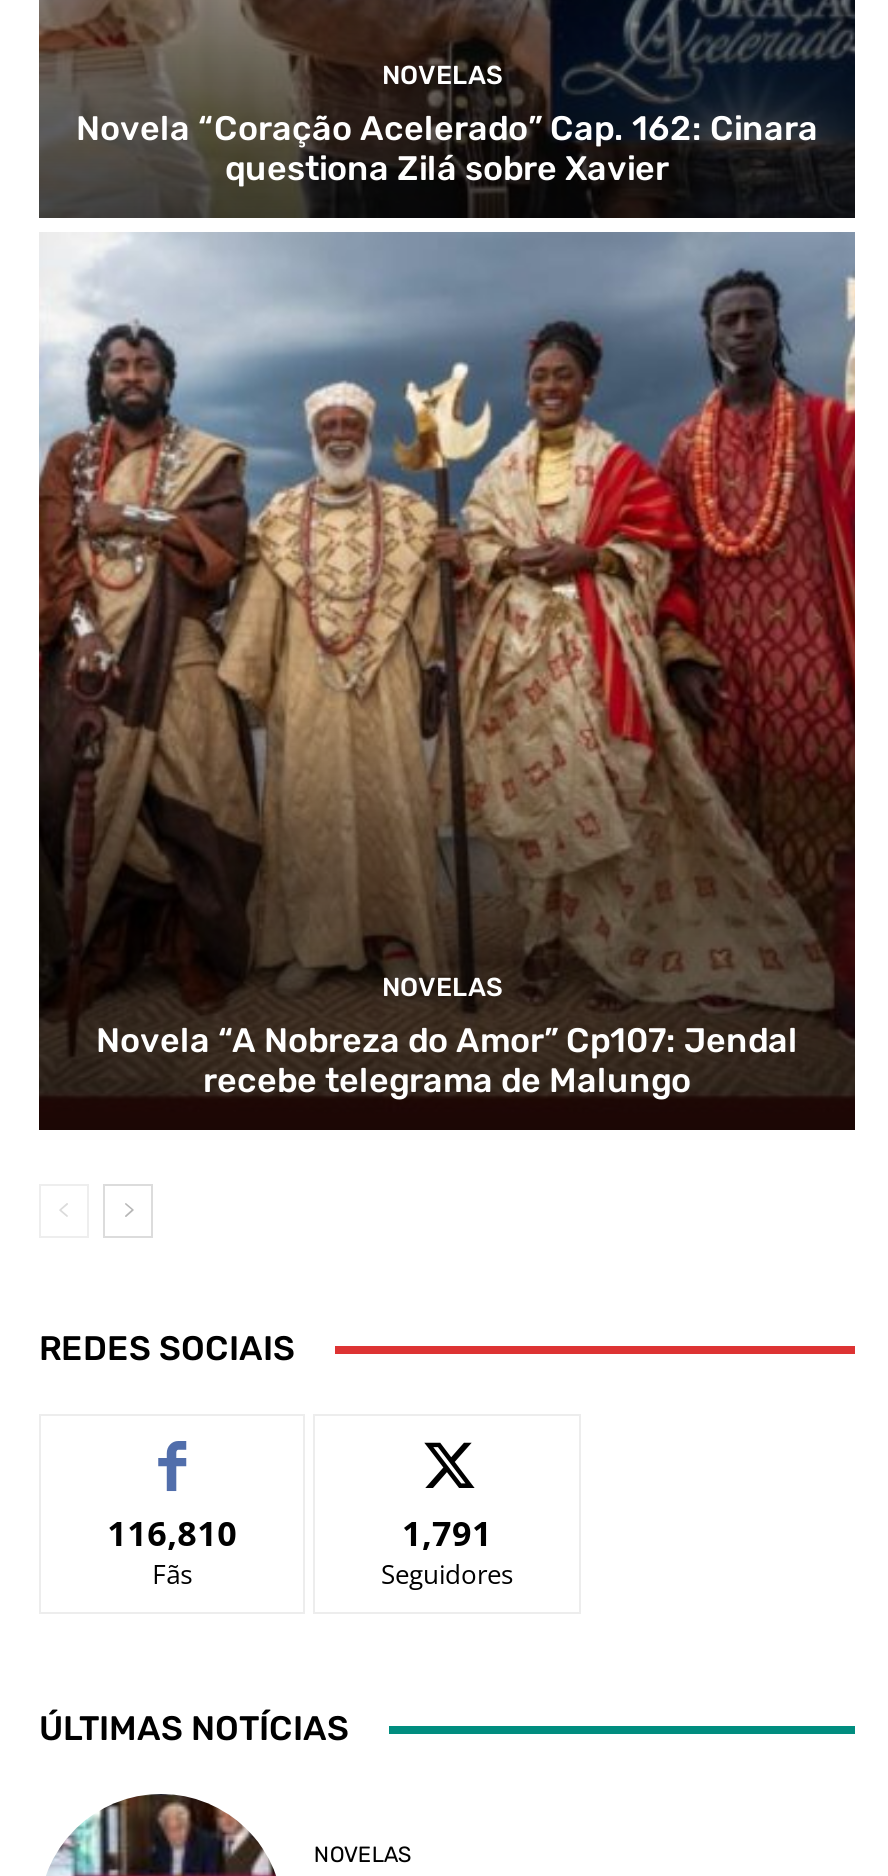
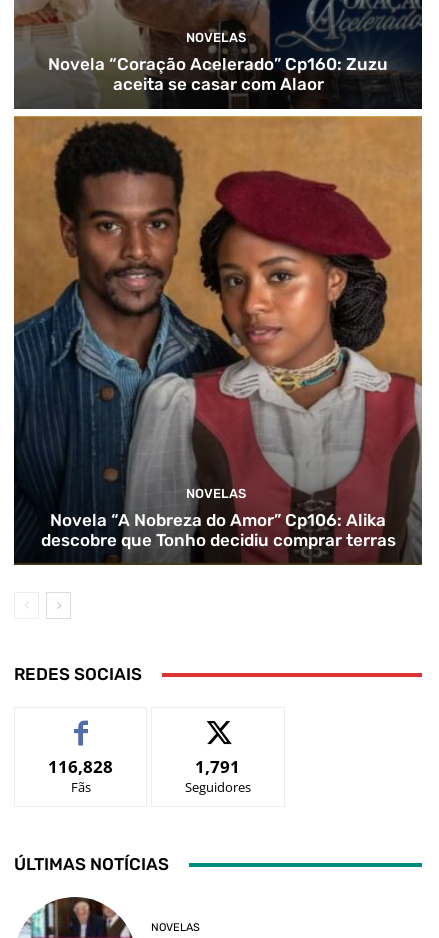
- Novela “Coração Acelerado” Cap. 162: Cinara
- questiona Zilá sobre Xavier
+ Novela “Coração Acelerado” Cp160: Zuzu
+ aceita se casar com Alaor

- [image]
- Novela “A Nobreza do Amor” Cp107: Jendal
- recebe telegrama de Malungo
+ [image]
+ Novela “A Nobreza do Amor” Cp106: Alika
+ descobre que Tonho decidiu comprar terras

- 116,810
+ 116,828
